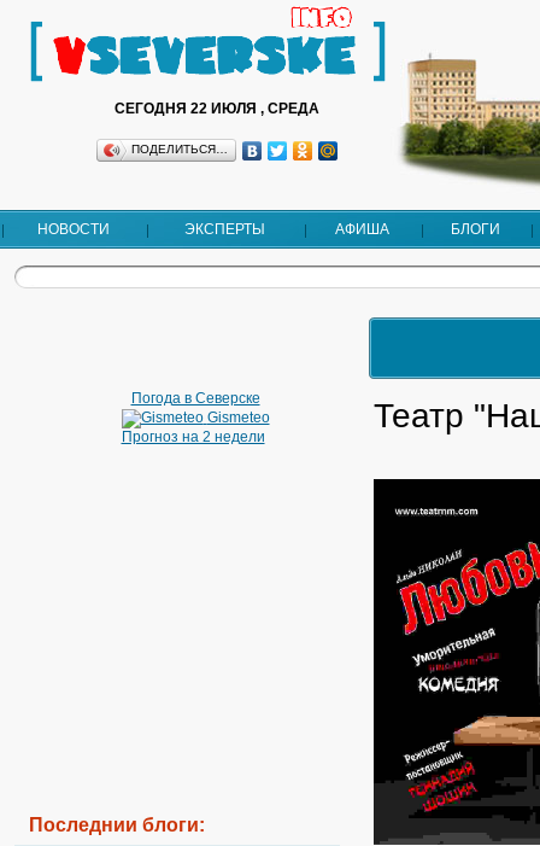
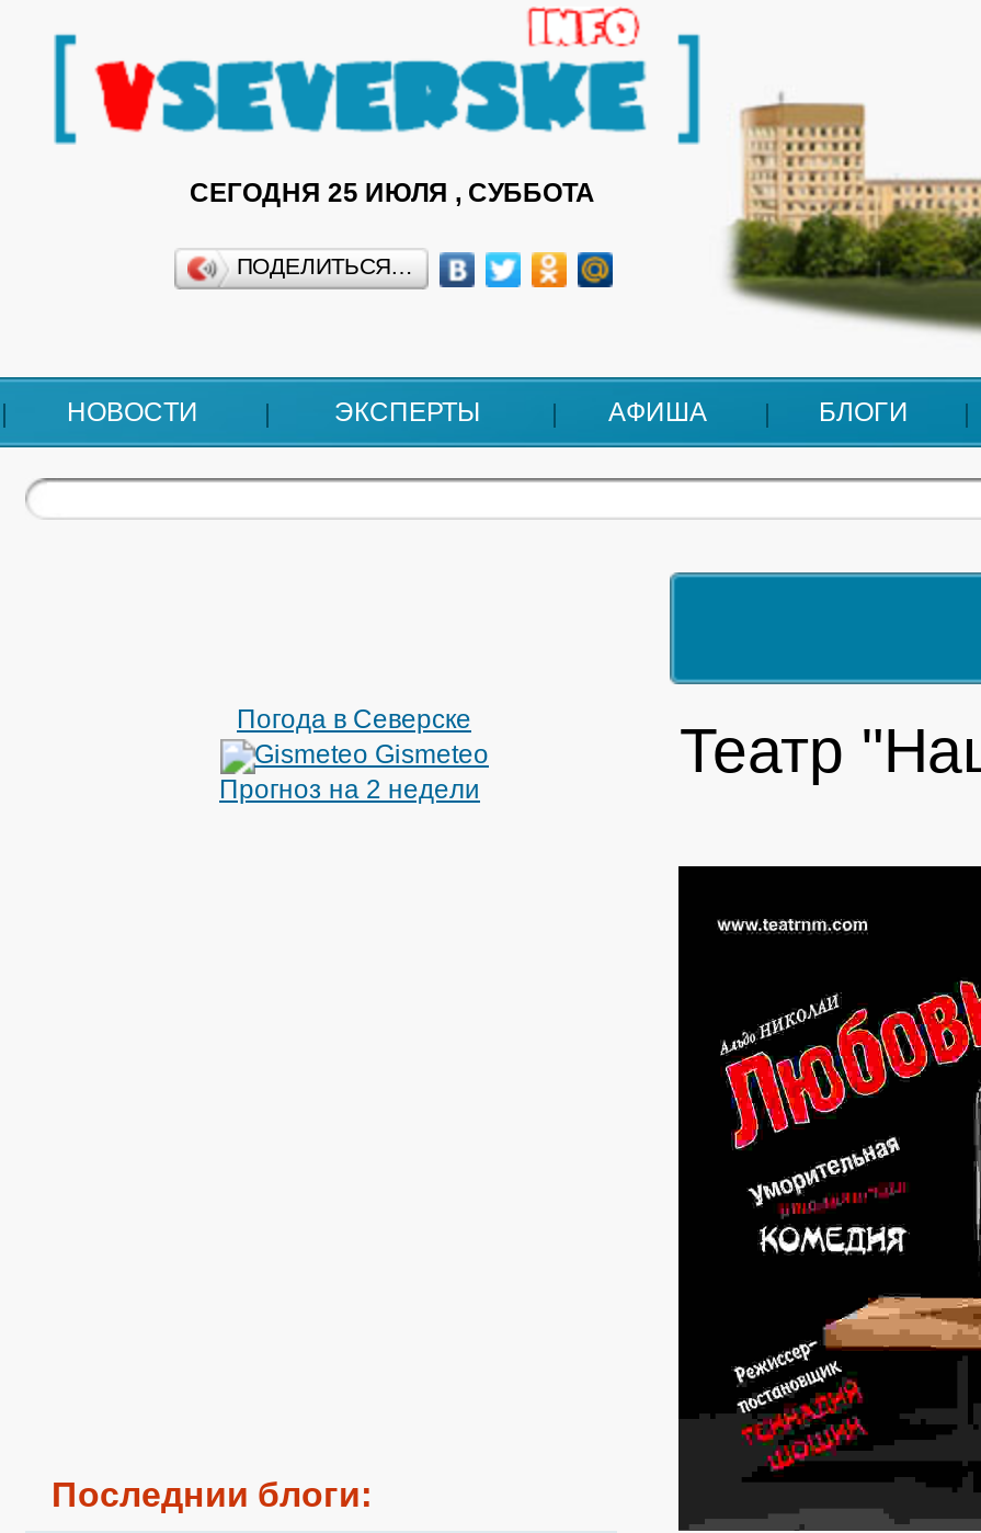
- СЕГОДНЯ 22 ИЮЛЯ , СРЕДА
+ СЕГОДНЯ 25 ИЮЛЯ , СУББОТА
